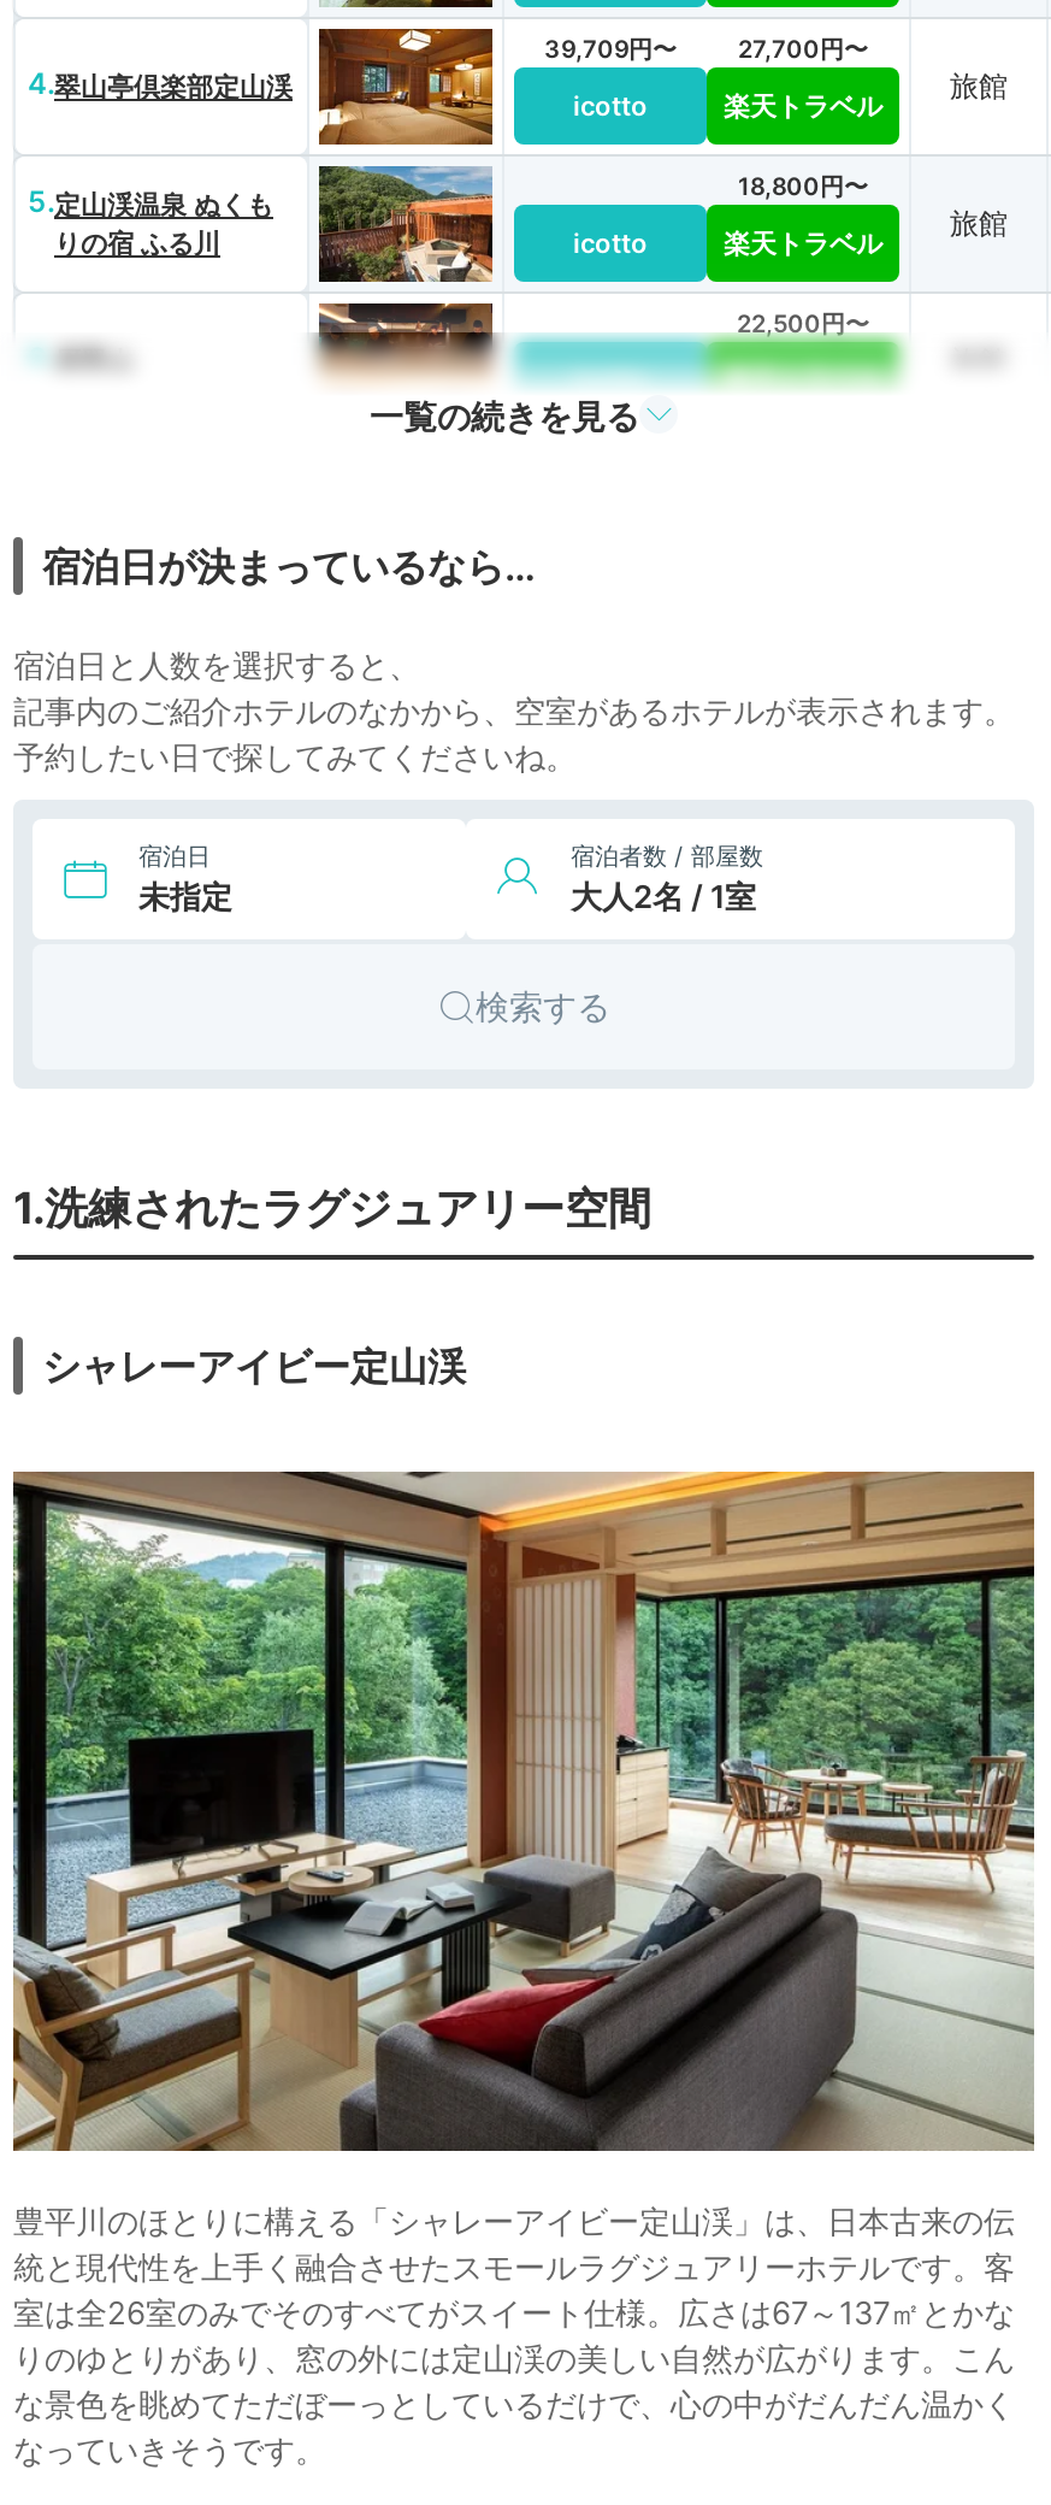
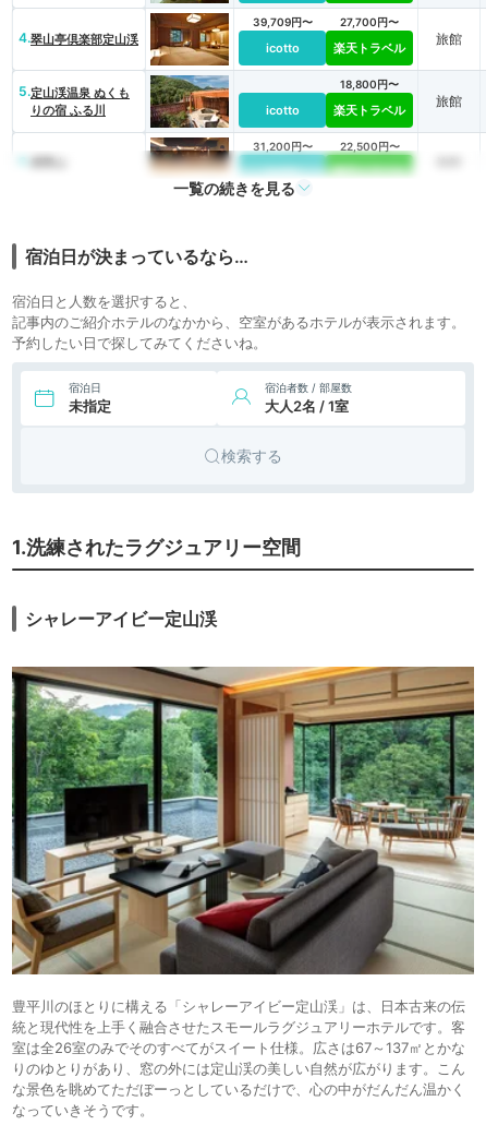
+ 31,200円〜
